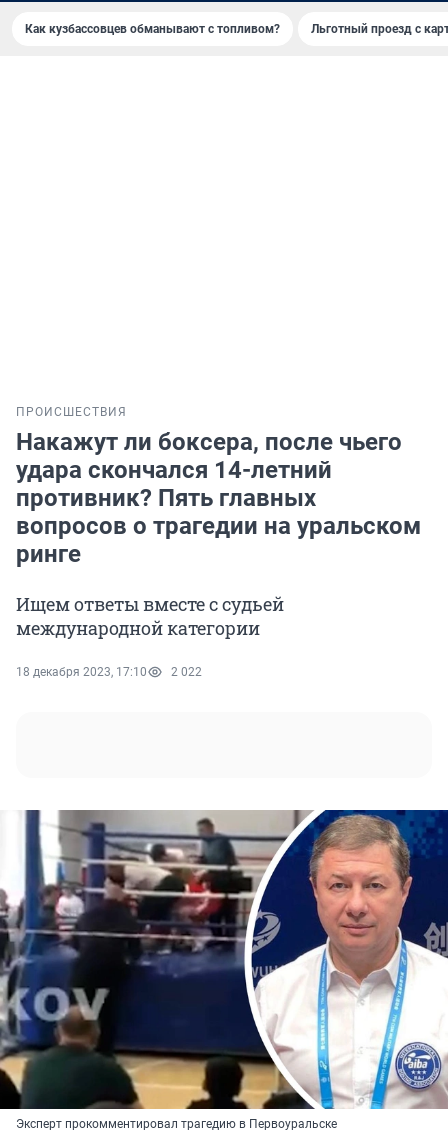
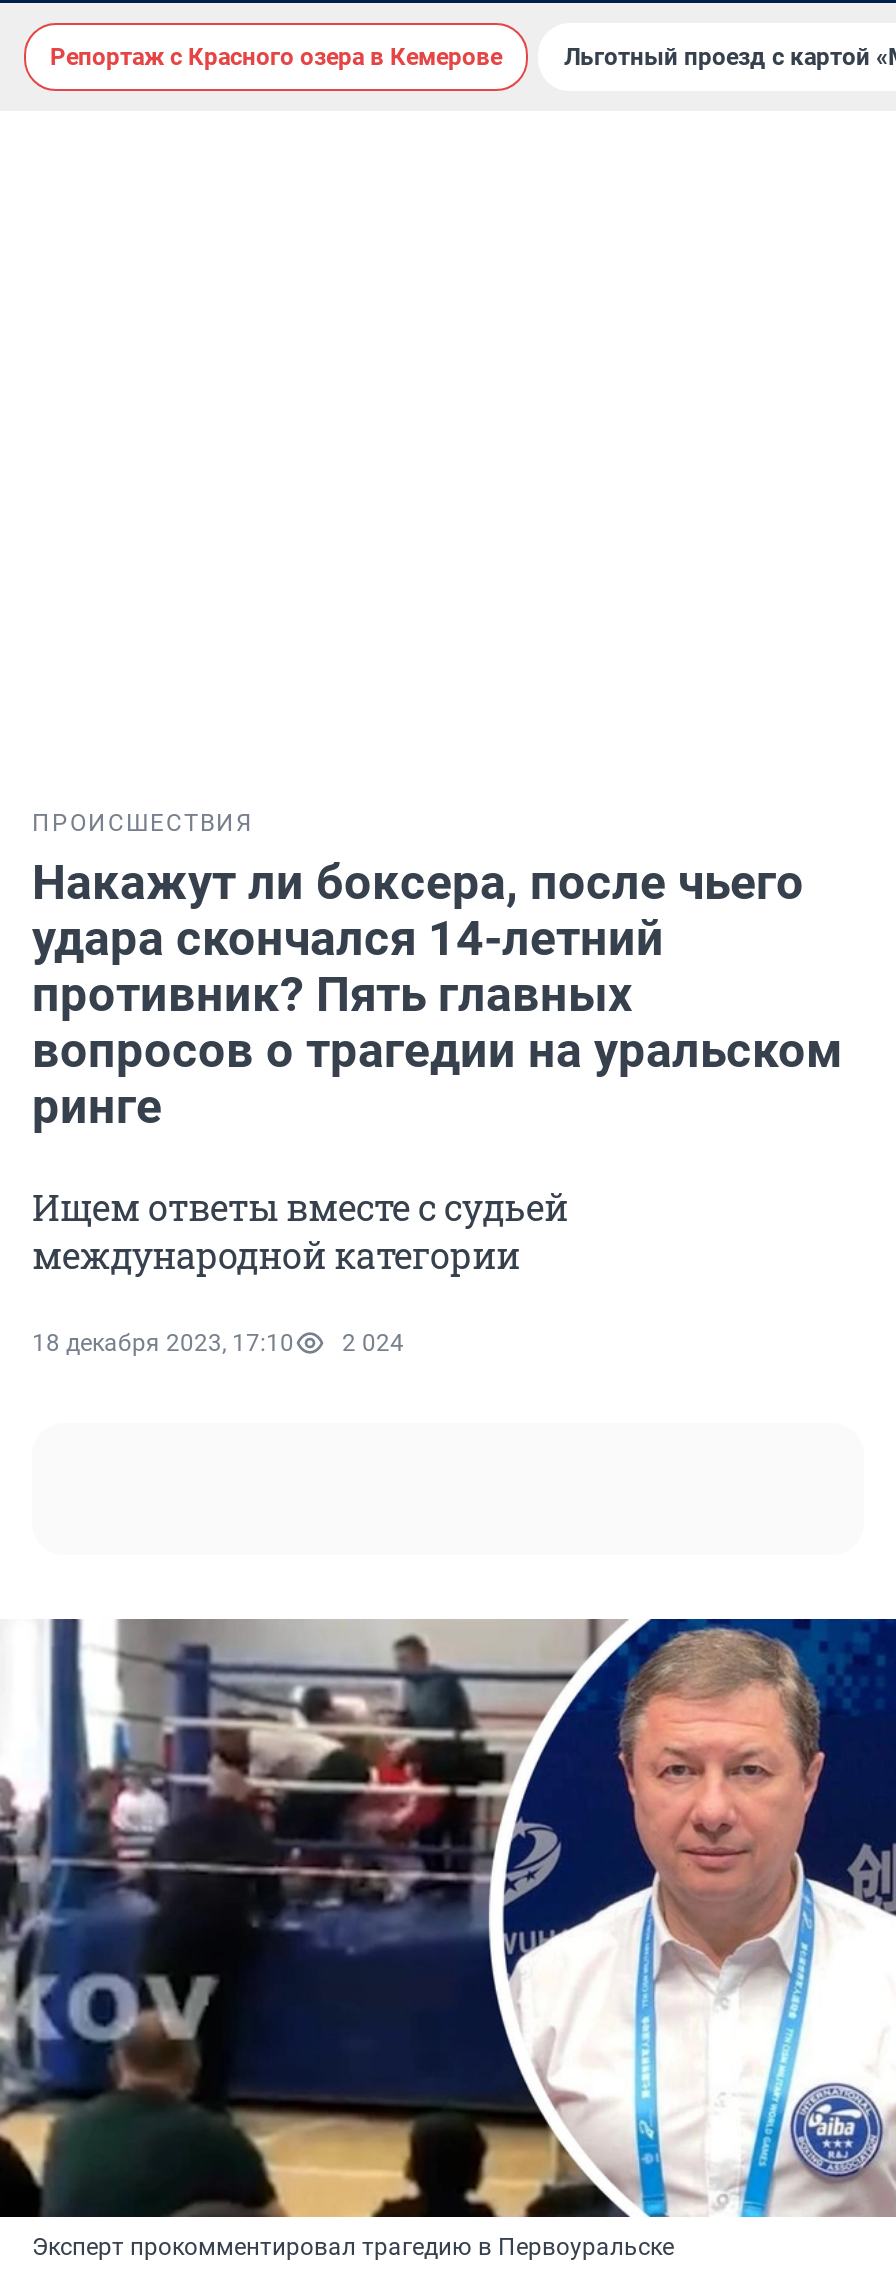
- Как кузбассовцев обманывают с топливом?
+ Репортаж с Красного озера в Кемерове

- 18 декабря 2023, 17:10 2 022
+ 18 декабря 2023, 17:10 2 024
